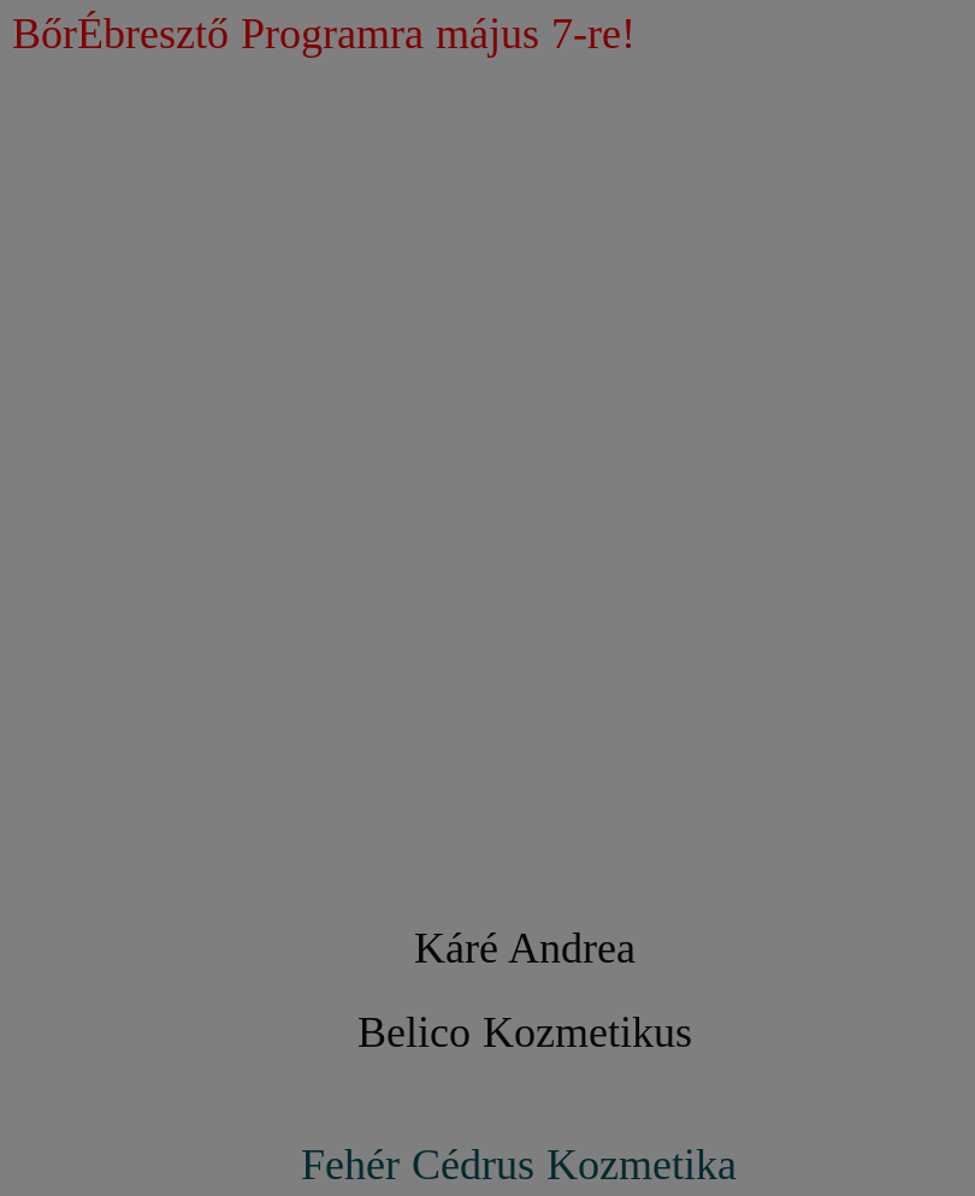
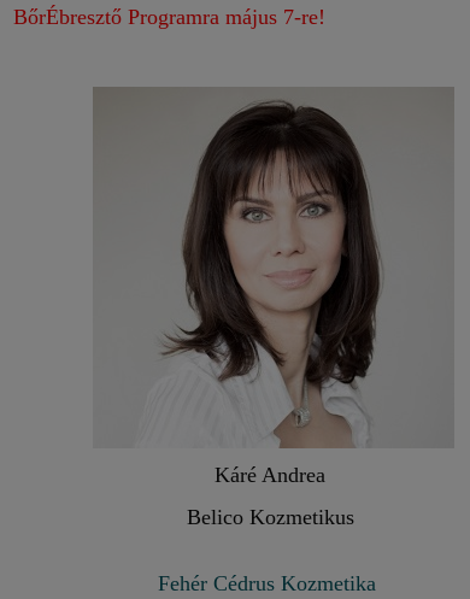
+ [image]
